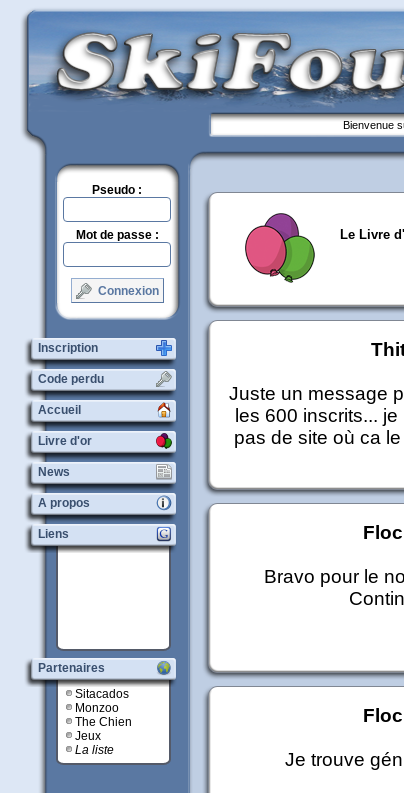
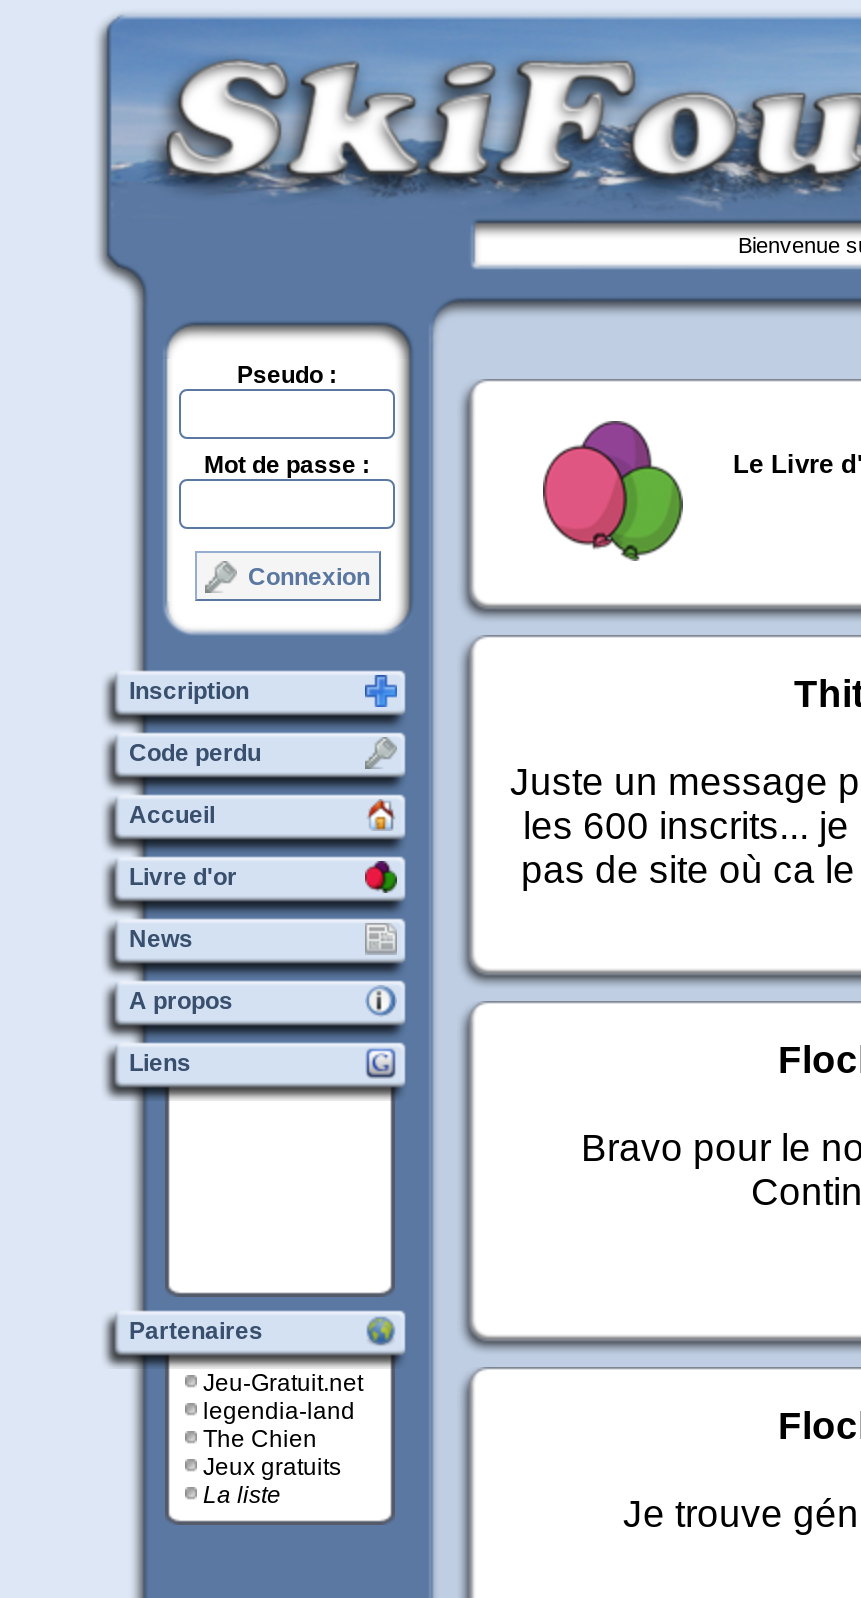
- Sitacados
- Monzoo
+ Jeu-Gratuit.net
+ legendia-land

- Jeux
+ Jeux gratuits
